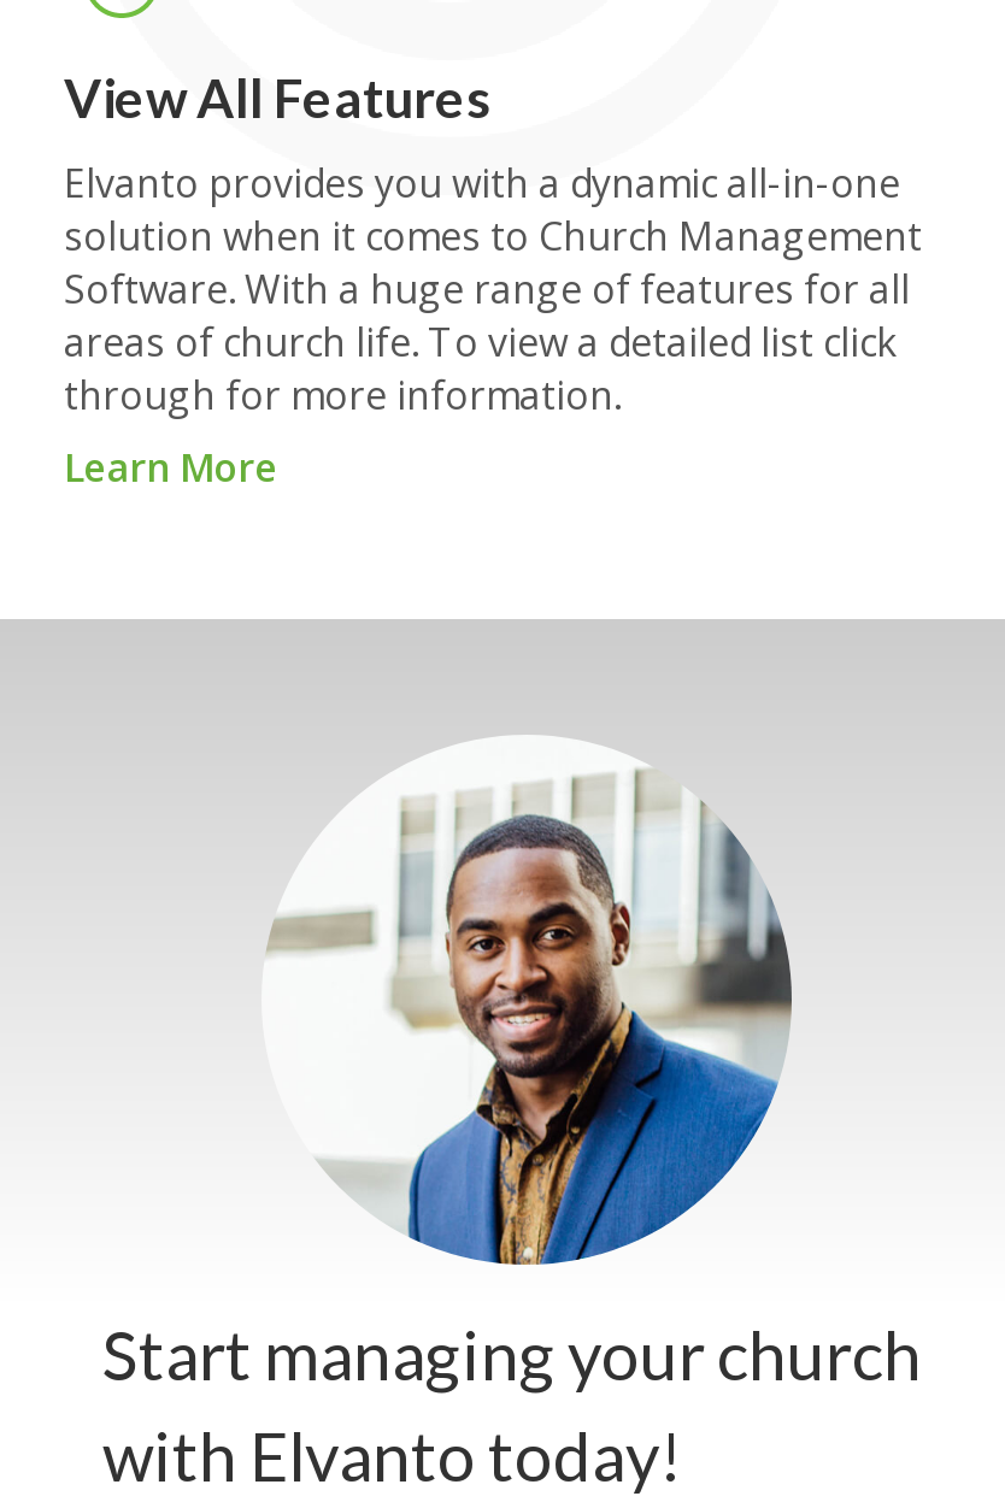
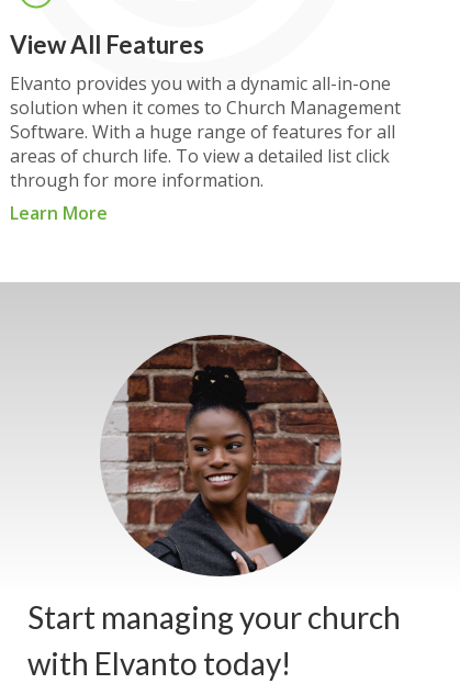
- [image]
+ [image]
